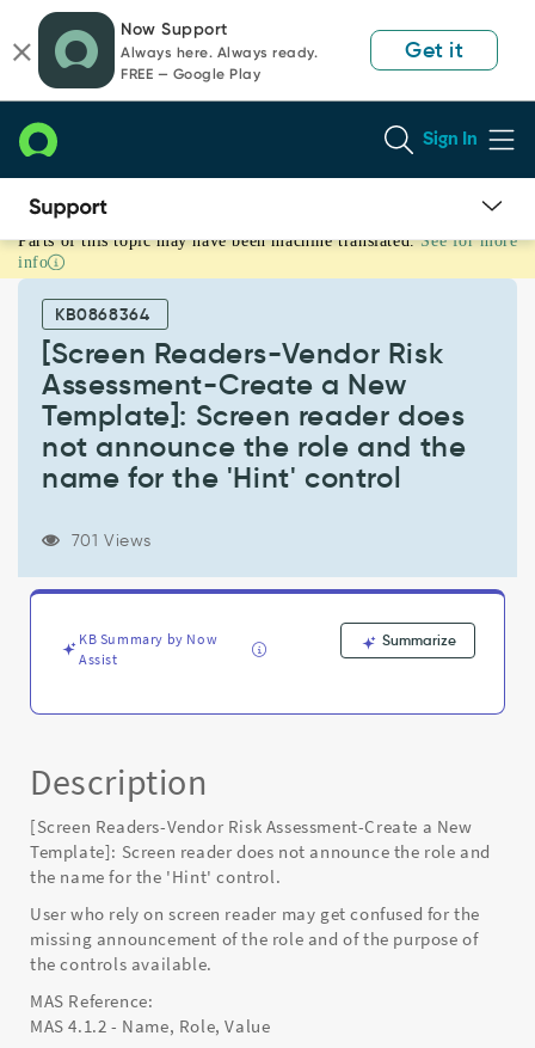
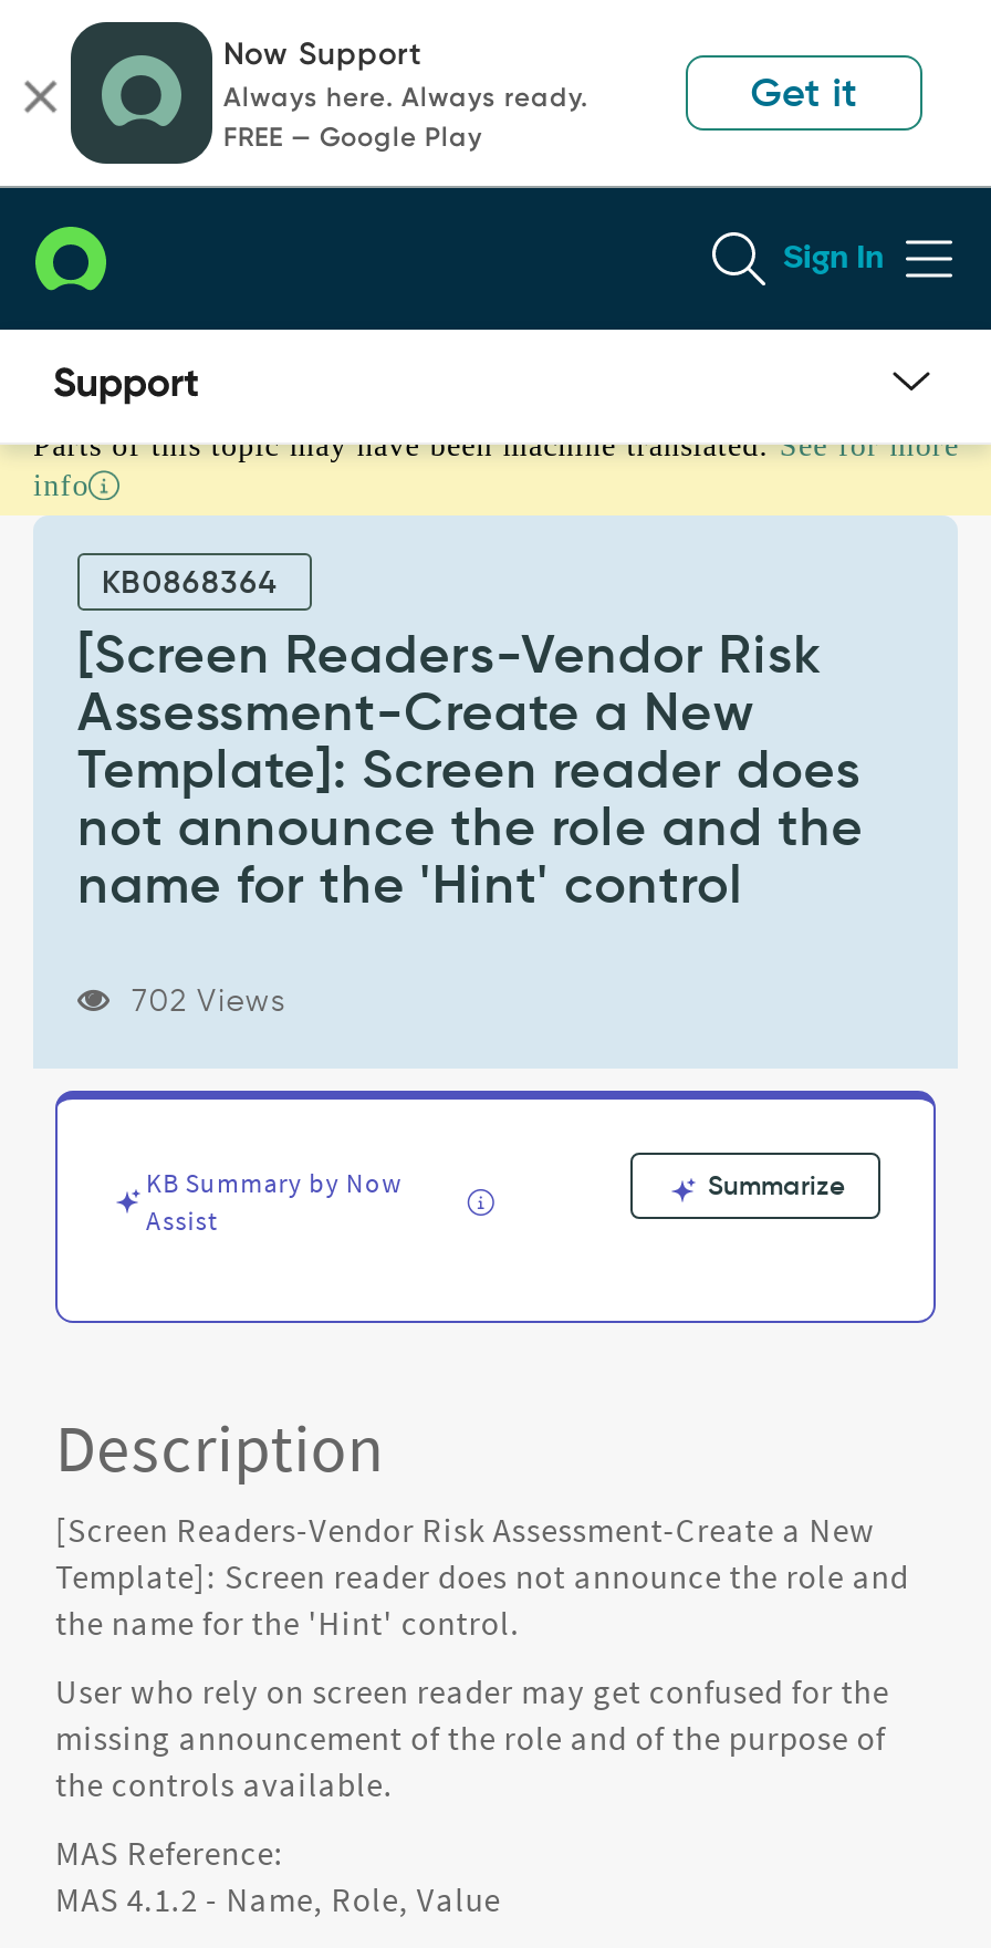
- 701 Views
+ 702 Views
